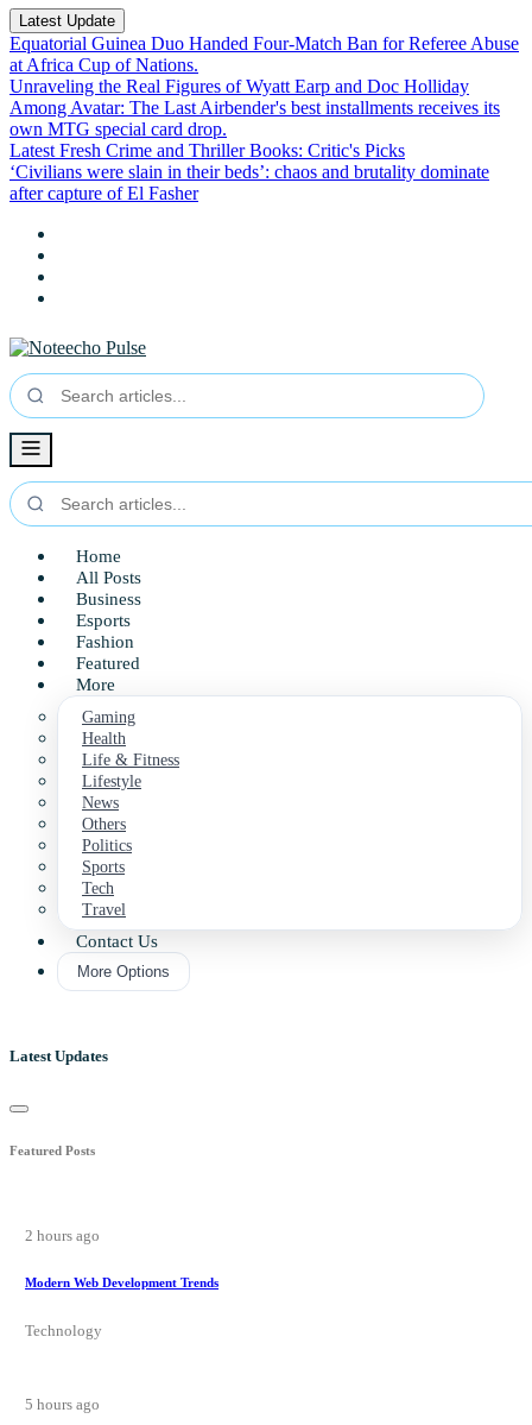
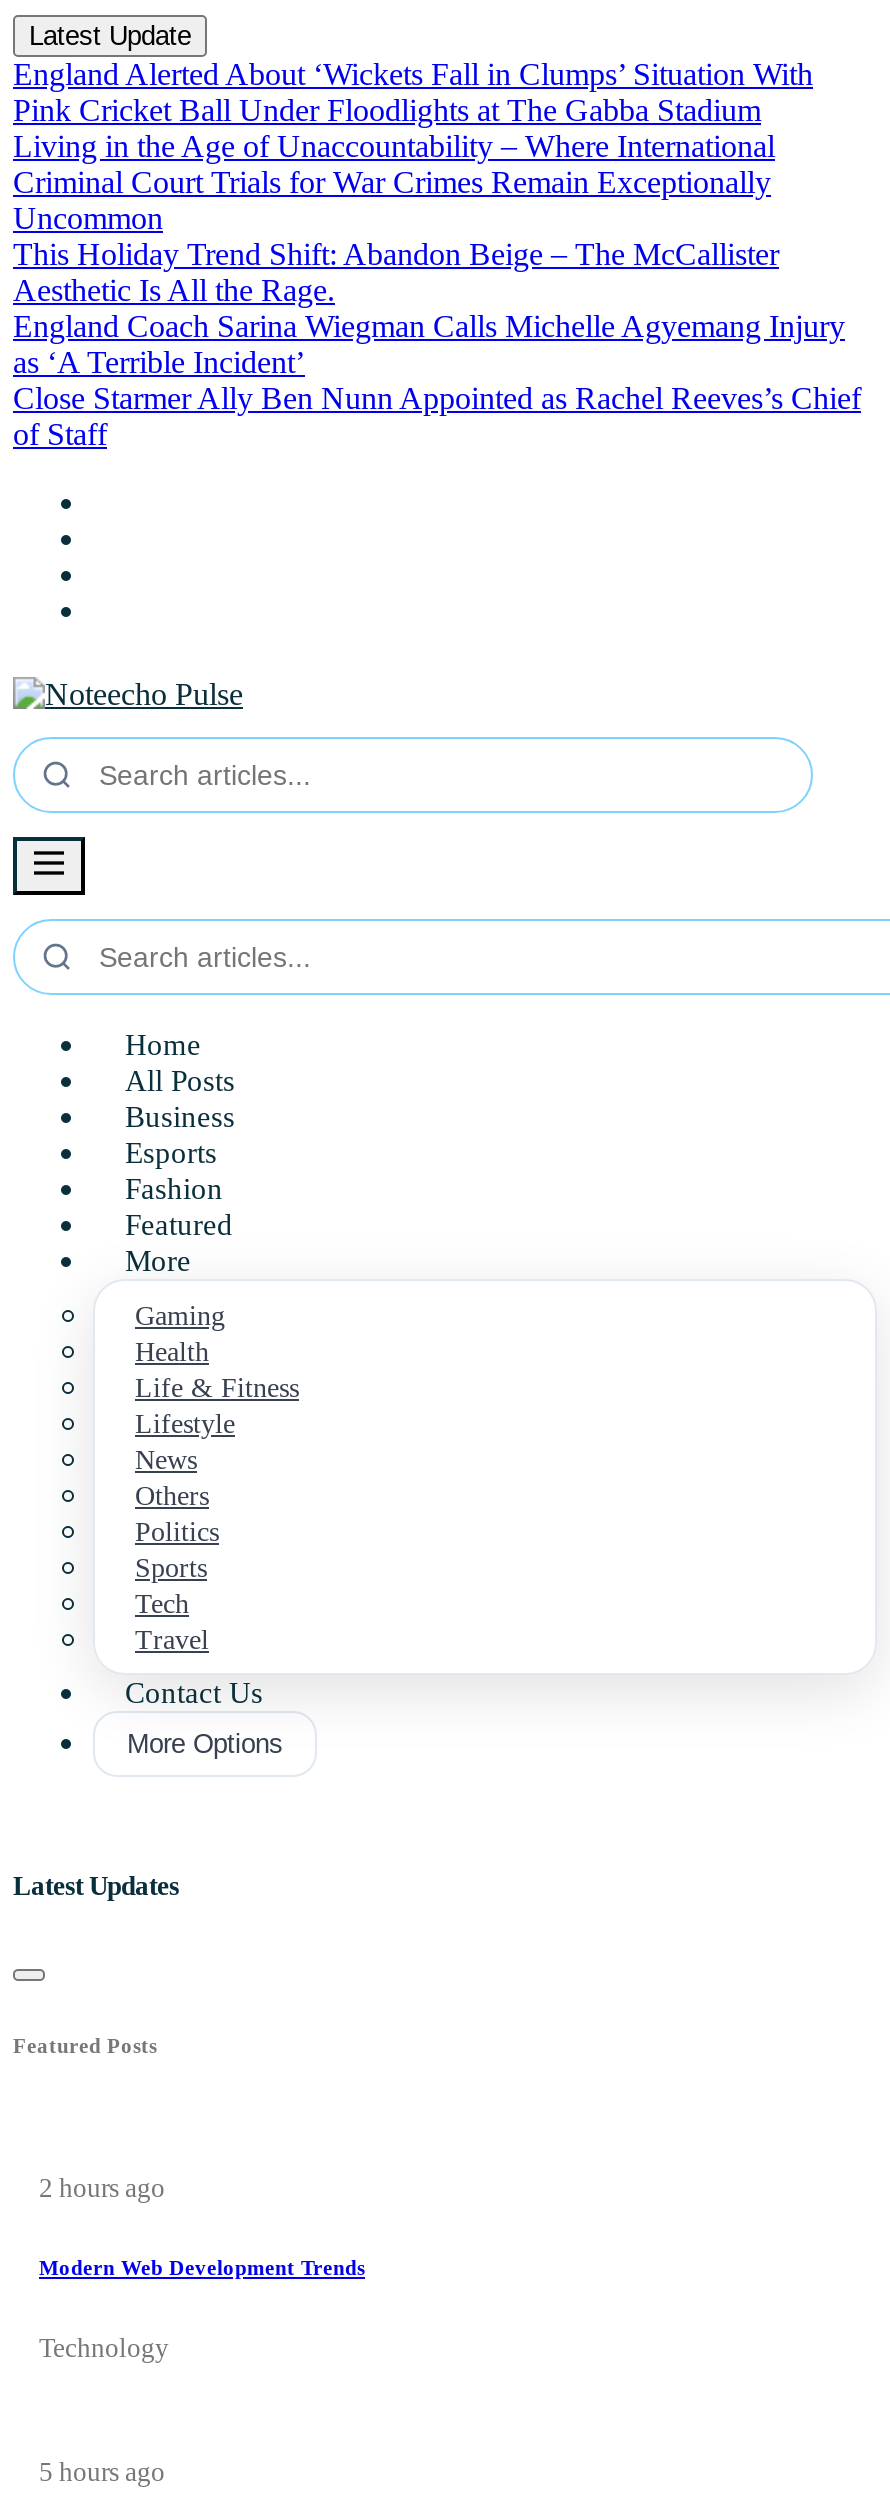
- Equatorial Guinea Duo Handed Four-Match Ban for Referee Abuse
- at Africa Cup of Nations.
- Unraveling the Real Figures of Wyatt Earp and Doc Holliday
- Among Avatar: The Last Airbender's best installments receives its
- own MTG special card drop.
- Latest Fresh Crime and Thriller Books: Critic's Picks
- ‘Civilians were slain in their beds’: chaos and brutality dominate
- after capture of El Fasher
+ England Alerted About ‘Wickets Fall in Clumps’ Situation With
+ Pink Cricket Ball Under Floodlights at The Gabba Stadium
+ Living in the Age of Unaccountability – Where International
+ Criminal Court Trials for War Crimes Remain Exceptionally
+ Uncommon
+ This Holiday Trend Shift: Abandon Beige – The McCallister
+ Aesthetic Is All the Rage.
+ England Coach Sarina Wiegman Calls Michelle Agyemang Injury
+ as ‘A Terrible Incident’
+ Close Starmer Ally Ben Nunn Appointed as Rachel Reeves’s Chief
+ of Staff
